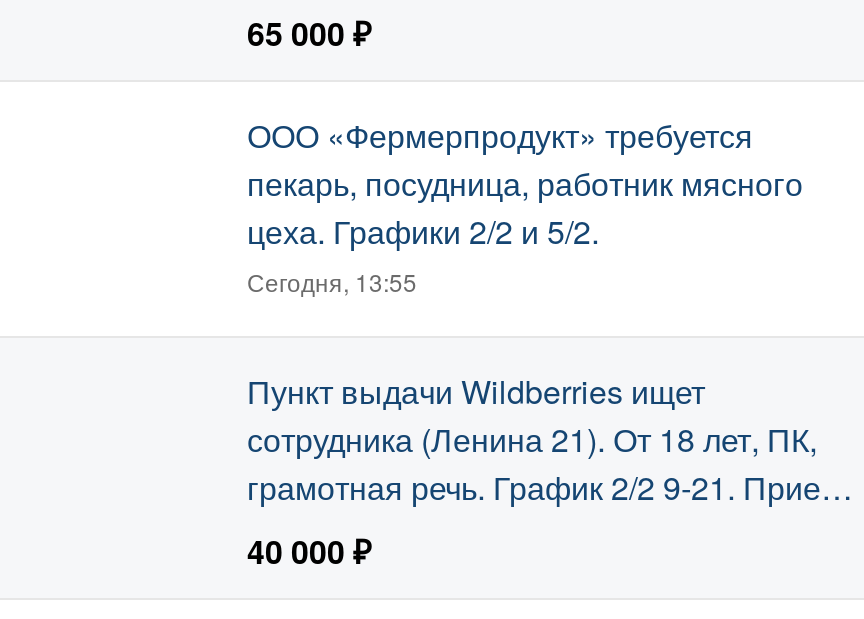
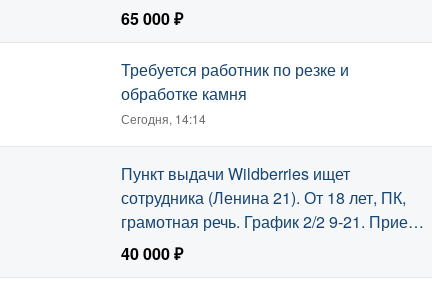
- ООО «Фермерпродукт» требуется
- пекарь, посудница, работник мясного
- цеха. Графики 2/2 и 5/2.
- Сегодня, 13:55
+ Требуется работник по резке и
+ обработке камня
+ Сегодня, 14:14
